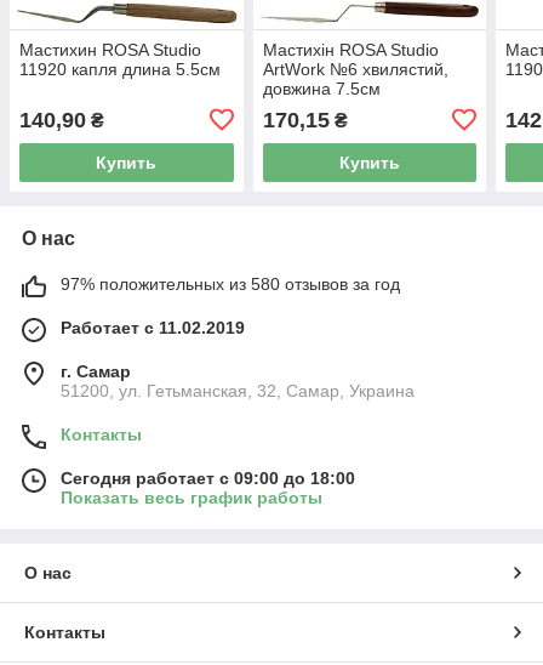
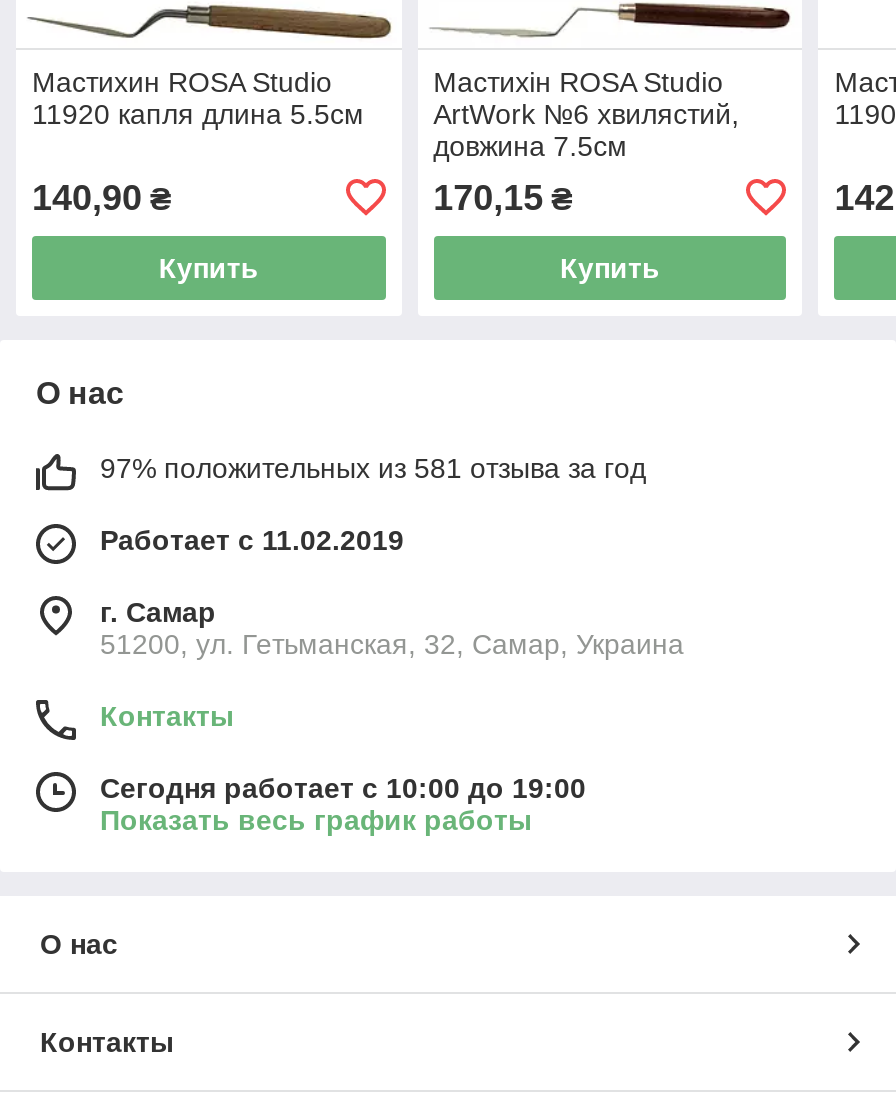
- 97% положительных из 580 отзывов за год
+ 97% положительных из 581 отзыва за год

- Сегодня работает с 09:00 до 18:00
+ Сегодня работает с 10:00 до 19:00
